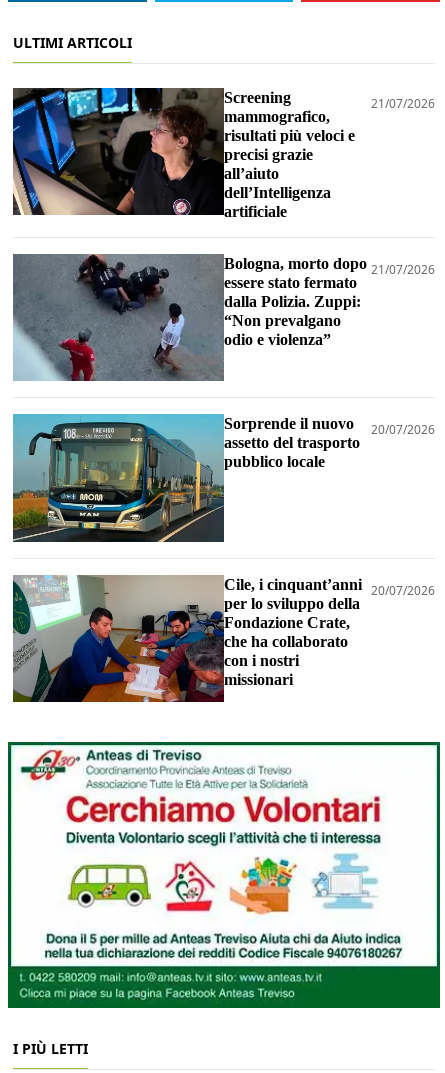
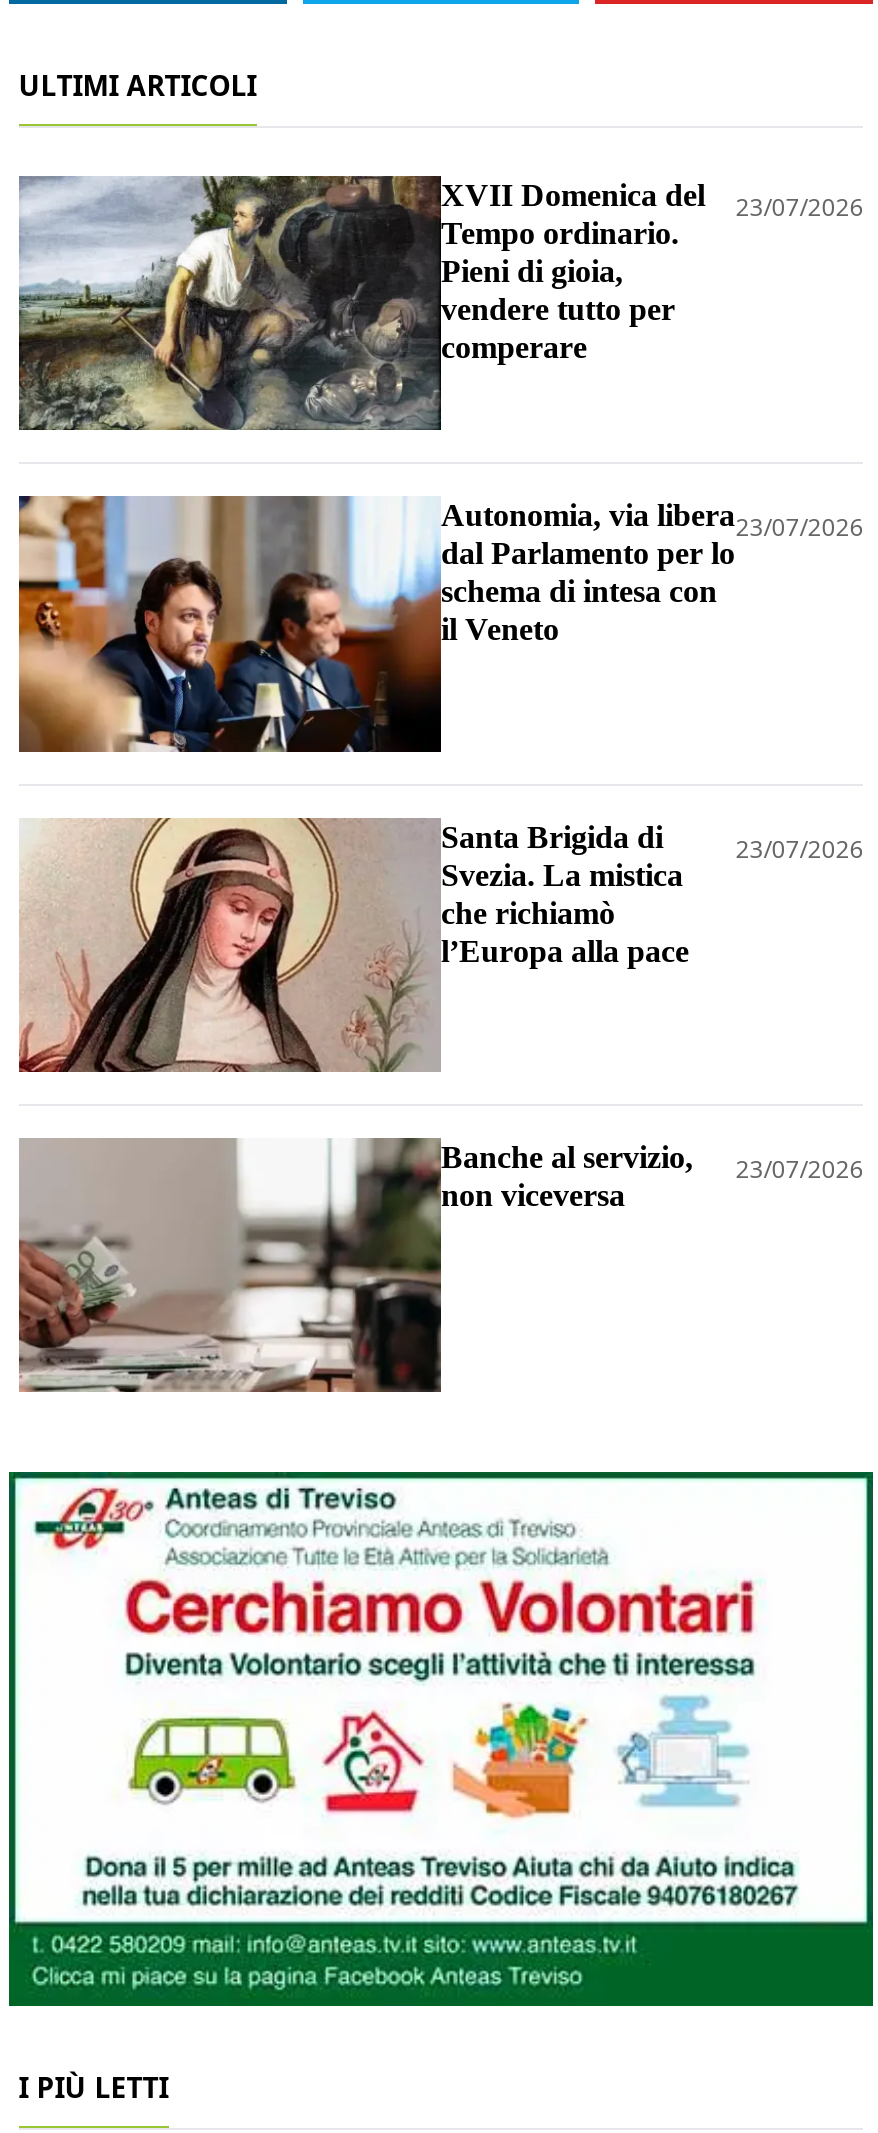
- [image]
- Screening
- mammografico,
- risultati più veloci e
- precisi grazie
- all’aiuto
- dell’Intelligenza
- artificiale
+ [image]
+ XVII Domenica del
+ Tempo ordinario.
+ Pieni di gioia,
+ vendere tutto per
+ comperare

- 21/07/2026
+ 23/07/2026

- [image]
- Bologna, morto dopo
- essere stato fermato
- dalla Polizia. Zuppi:
- “Non prevalgano
- odio e violenza”
+ [image]
+ Autonomia, via libera
+ dal Parlamento per lo
+ schema di intesa con
+ il Veneto

- 21/07/2026
+ 23/07/2026

- [image]
- Sorprende il nuovo
- assetto del trasporto
- pubblico locale
+ [image]
+ Santa Brigida di
+ Svezia. La mistica
+ che richiamò
+ l’Europa alla pace

- 20/07/2026
+ 23/07/2026

- [image]
- Cile, i cinquant’anni
- per lo sviluppo della
- Fondazione Crate,
- che ha collaborato
- con i nostri
- missionari
+ [image]
+ Banche al servizio,
+ non viceversa

- 20/07/2026
+ 23/07/2026
